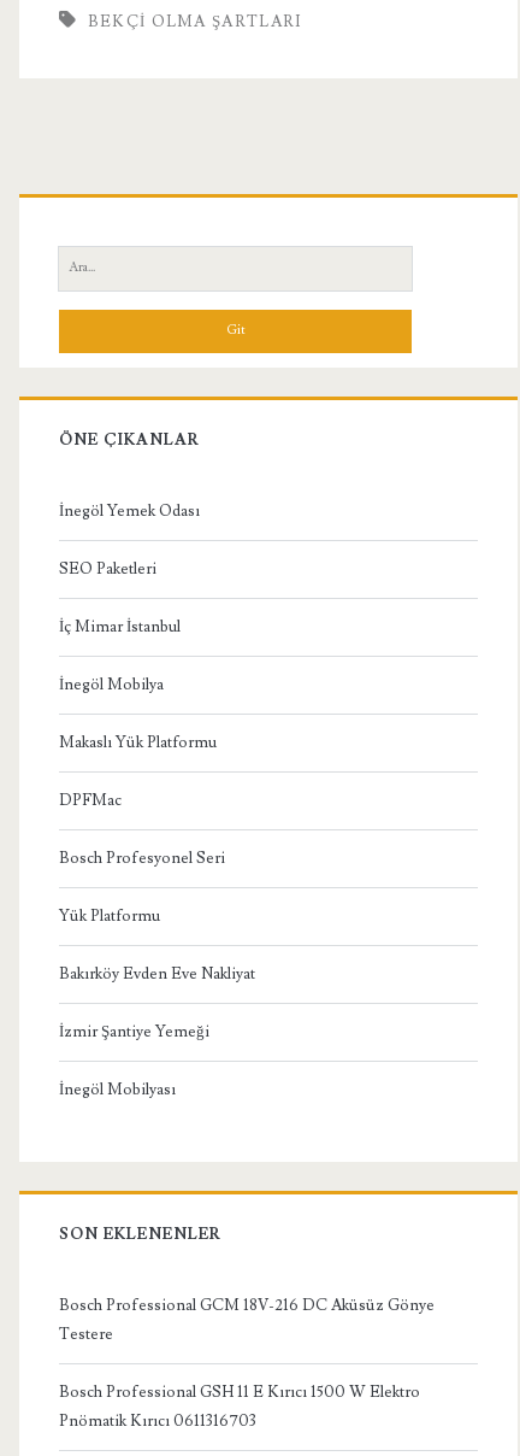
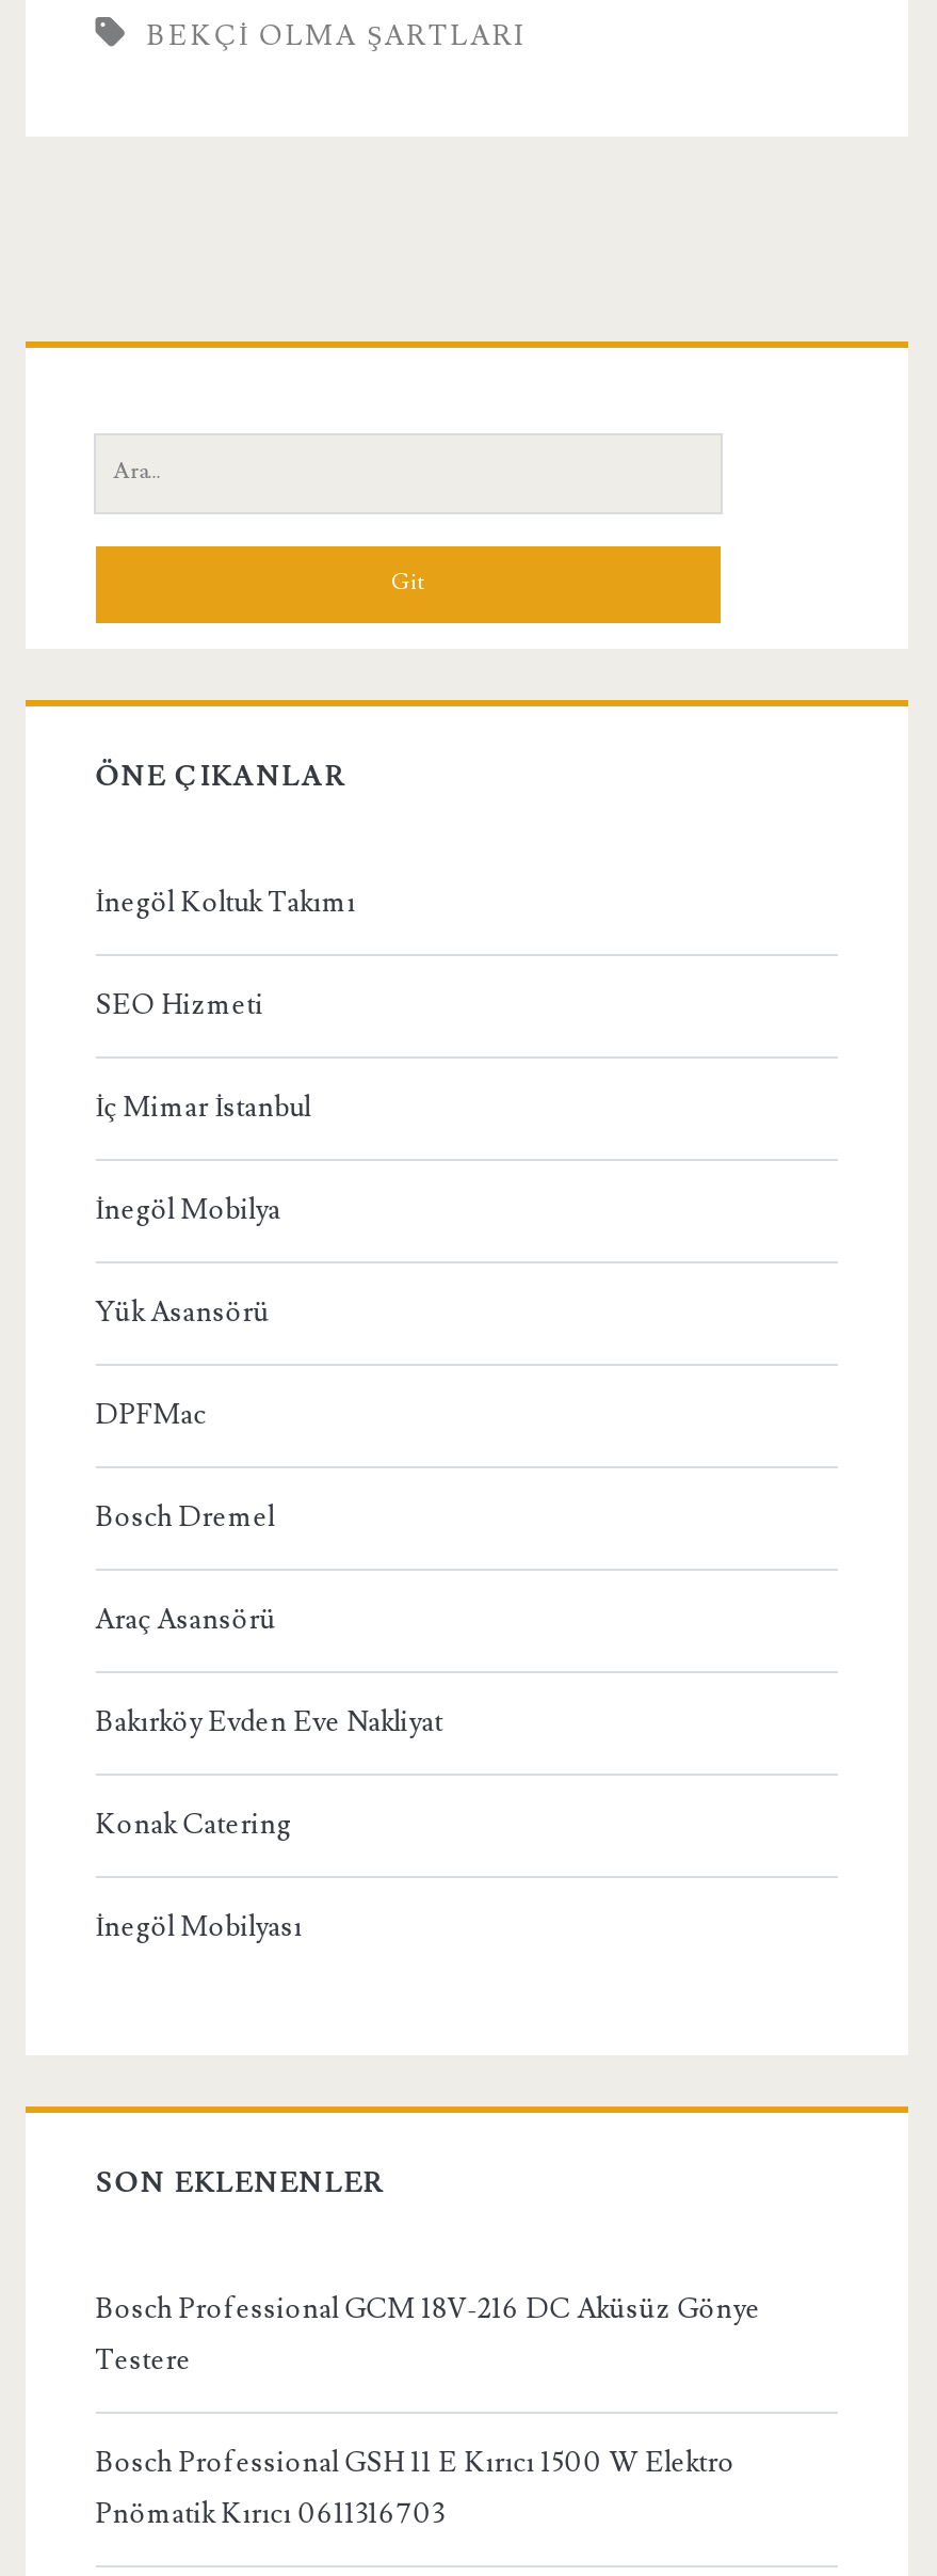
- İnegöl Yemek Odası
+ İnegöl Koltuk Takımı

- SEO Paketleri
+ SEO Hizmeti

- Makaslı Yük Platformu
+ Yük Asansörü

- Bosch Profesyonel Seri
+ Bosch Dremel

- Yük Platformu
+ Araç Asansörü

- İzmir Şantiye Yemeği
+ Konak Catering
